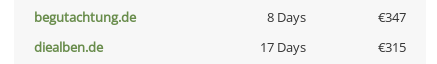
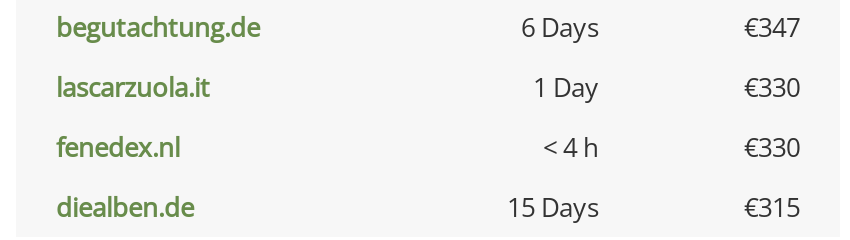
- 8 Days
+ 6 Days

+ lascarzuola.it
+ 1 Day
+ €330
+ fenedex.nl
+ < 4 h
+ €330

- 17 Days
+ 15 Days
